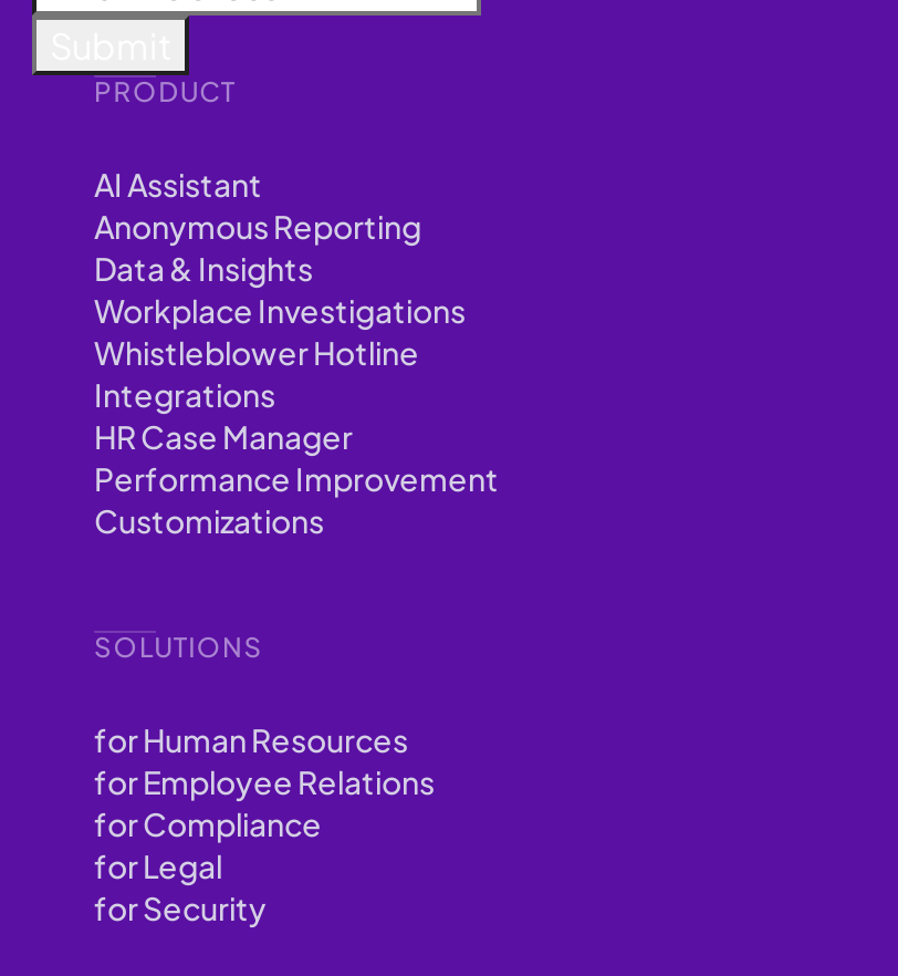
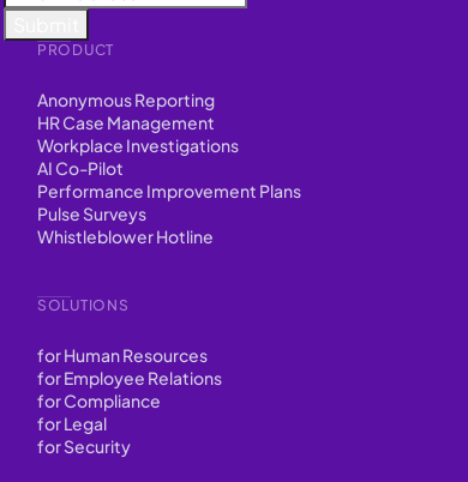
- AI Assistant

- Data & Insights
+ HR Case Management

+ AI Co-Pilot
+ Performance Improvement Plans
+ Pulse Surveys

moved down: Whistleblower Hotline

- Integrations
- HR Case Manager
- Performance Improvement
- Customizations
